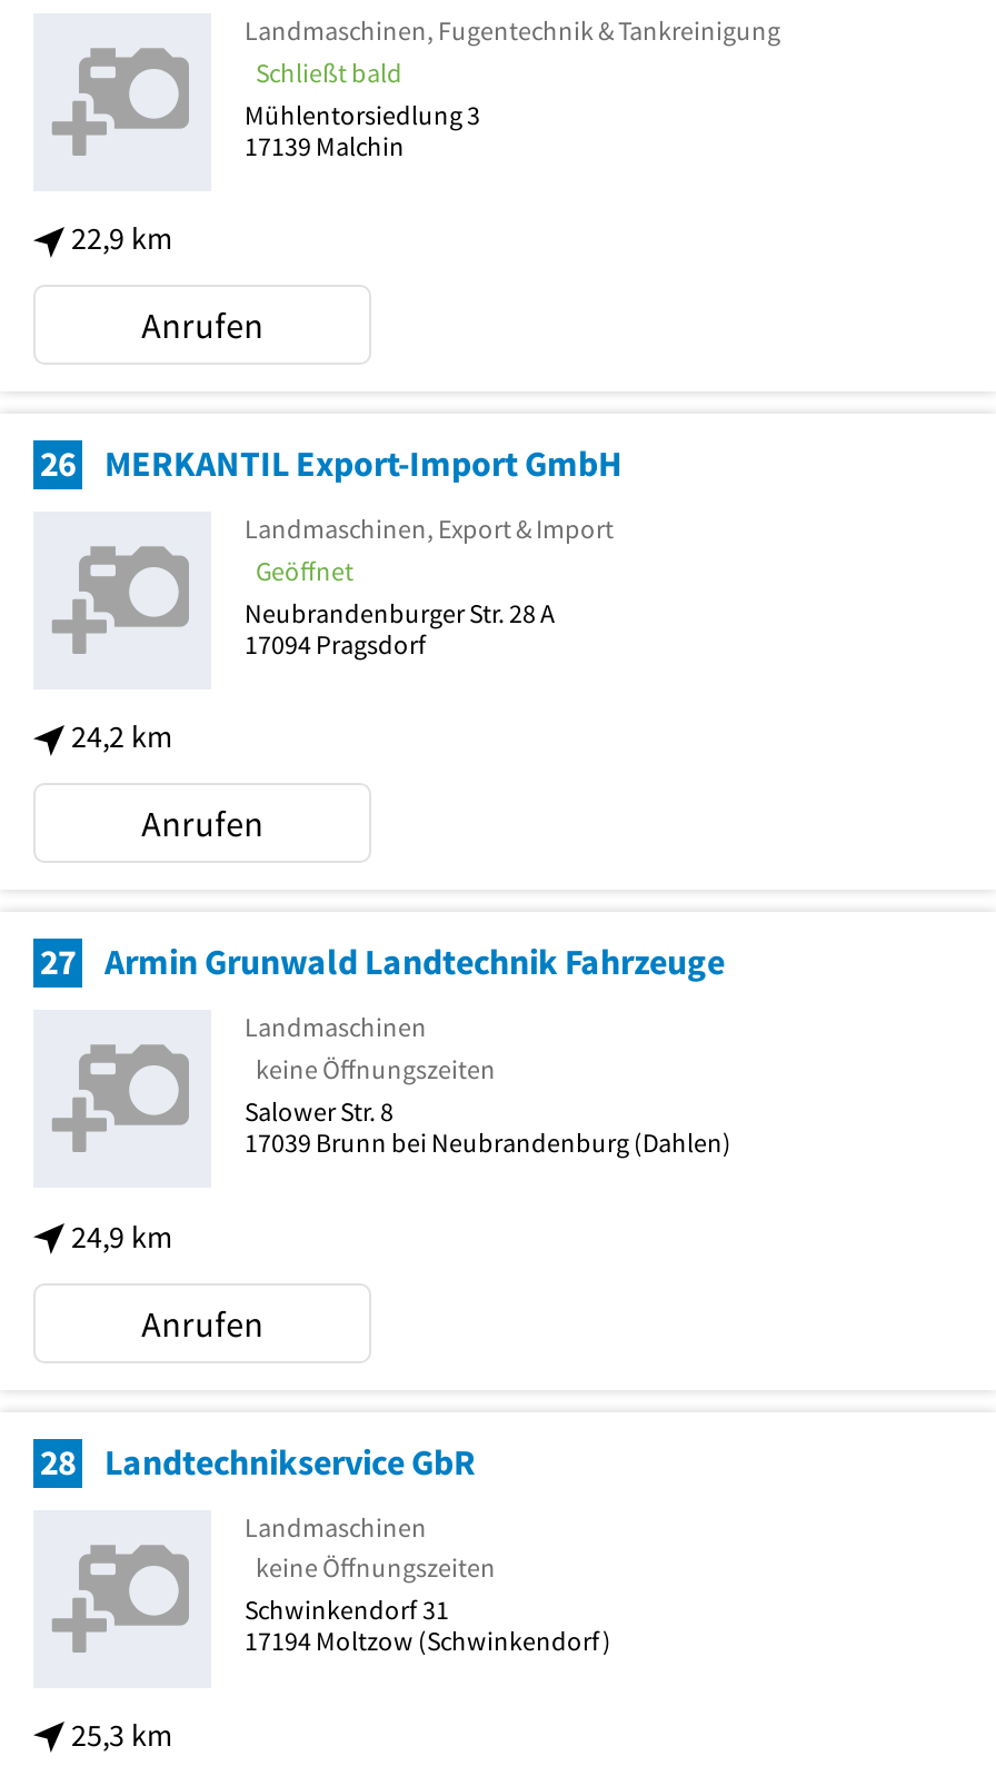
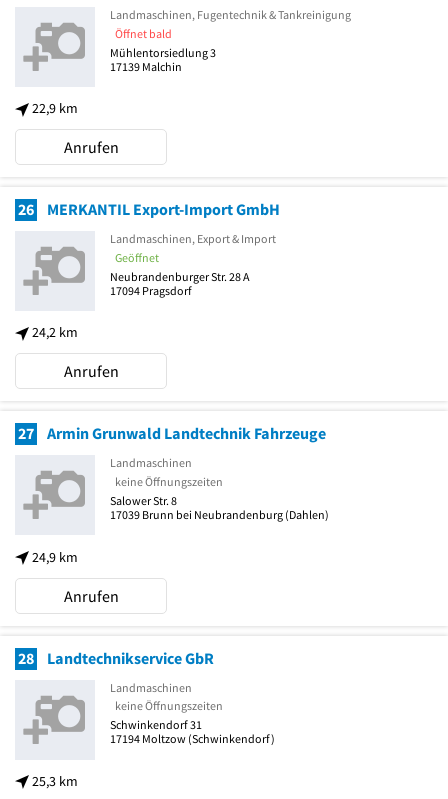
- Schließt bald
+ Öffnet bald
